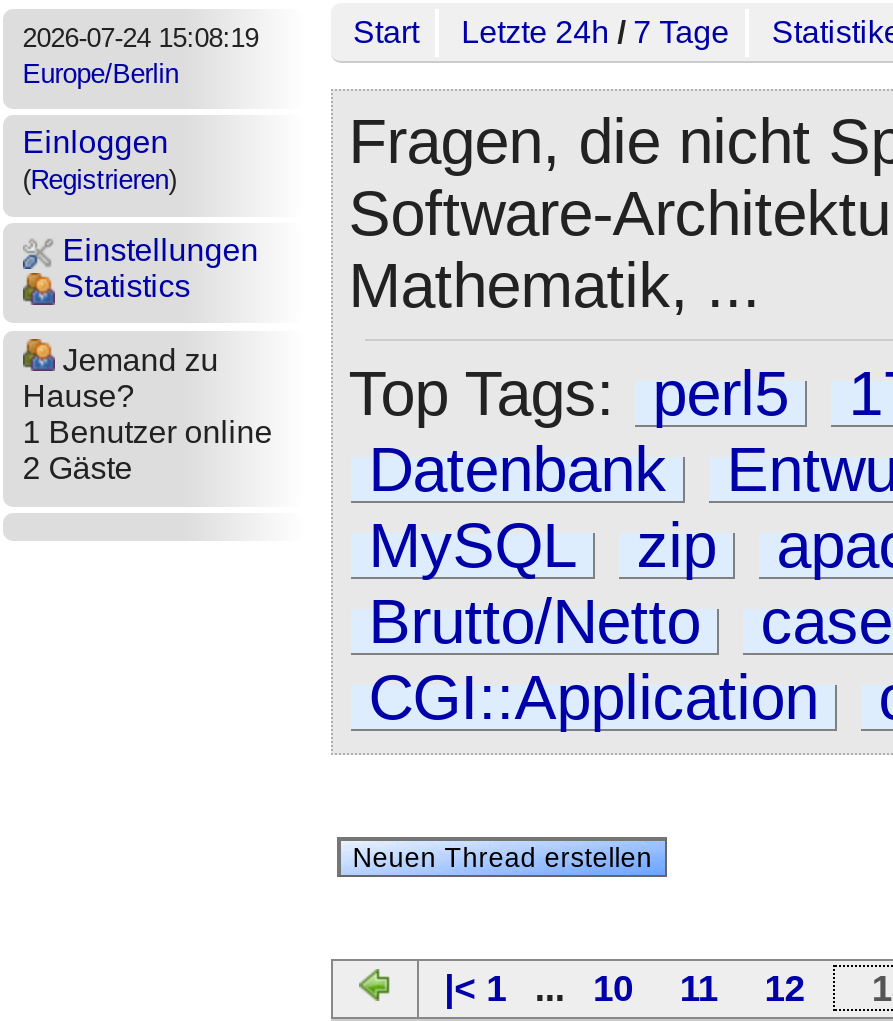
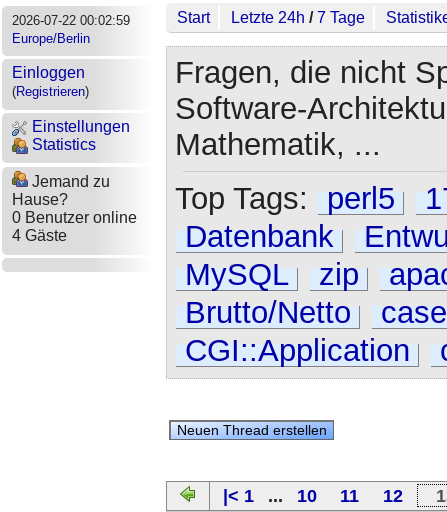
- 2026-07-24 15:08:19
+ 2026-07-22 00:02:59

- 1 Benutzer online
+ 0 Benutzer online

- 2 Gäste
+ 4 Gäste
